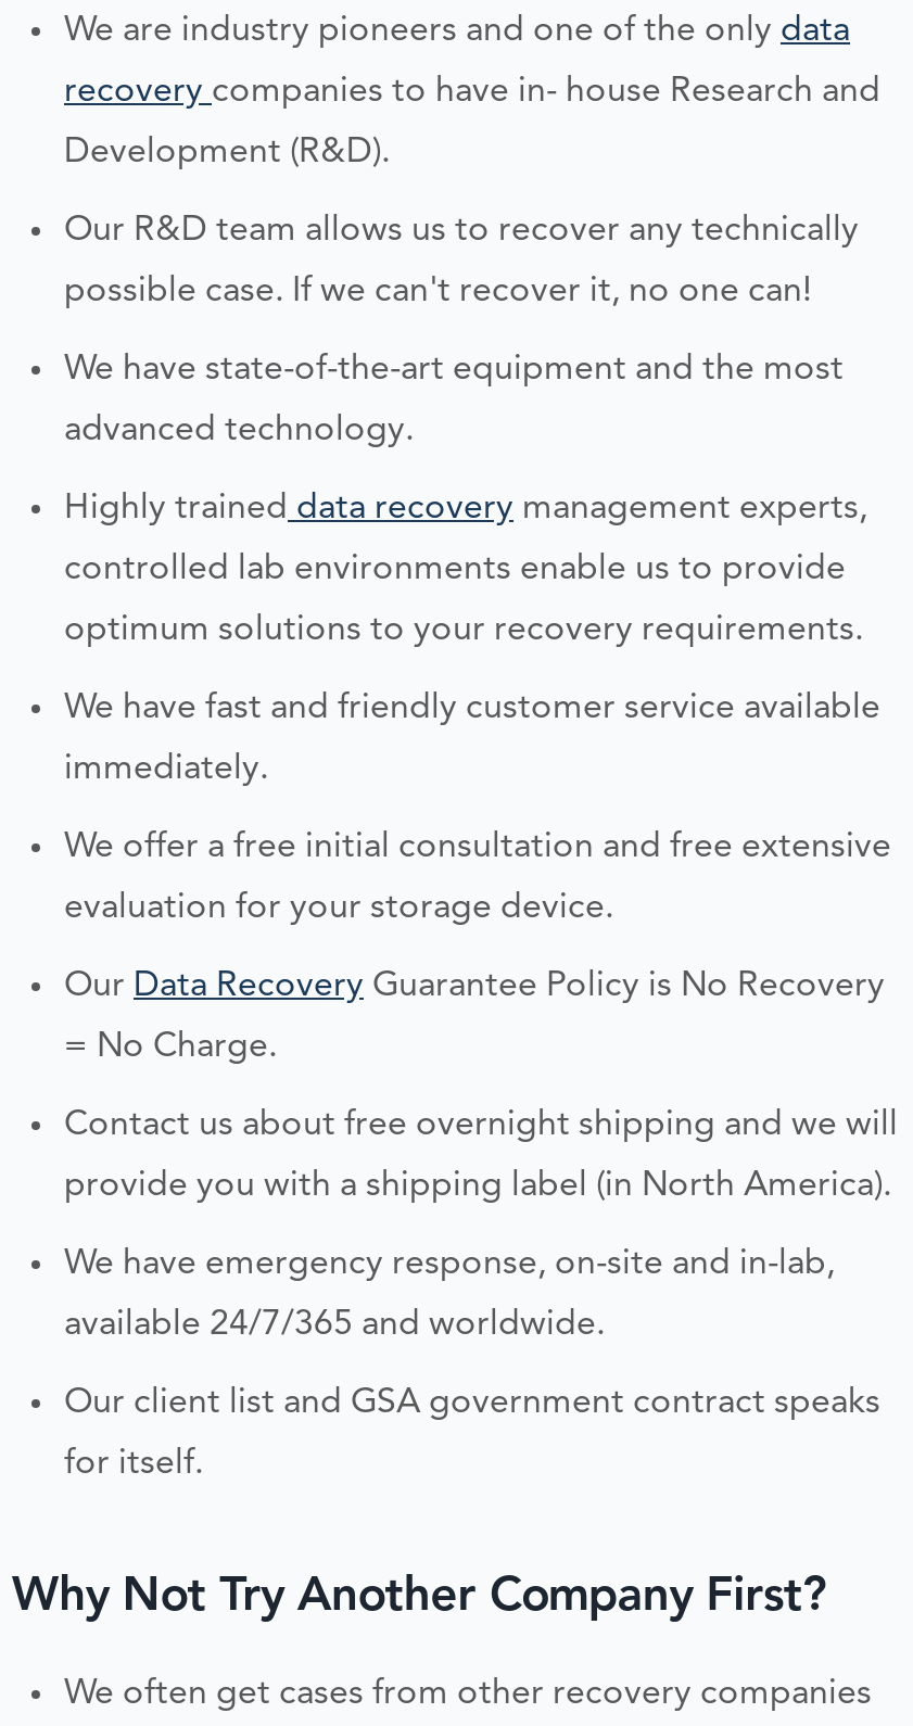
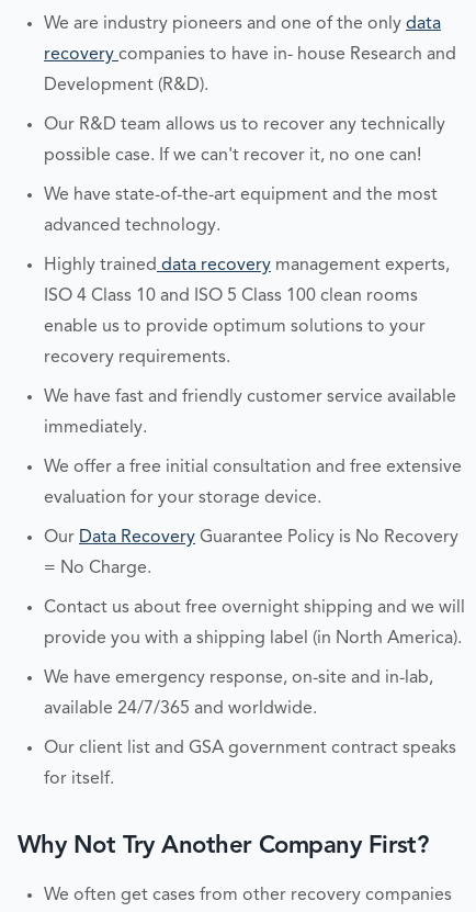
- controlled lab environments enable us to provide
- optimum solutions to your recovery requirements.
+ ISO 4 Class 10 and ISO 5 Class 100 clean rooms
+ enable us to provide optimum solutions to your
+ recovery requirements.
